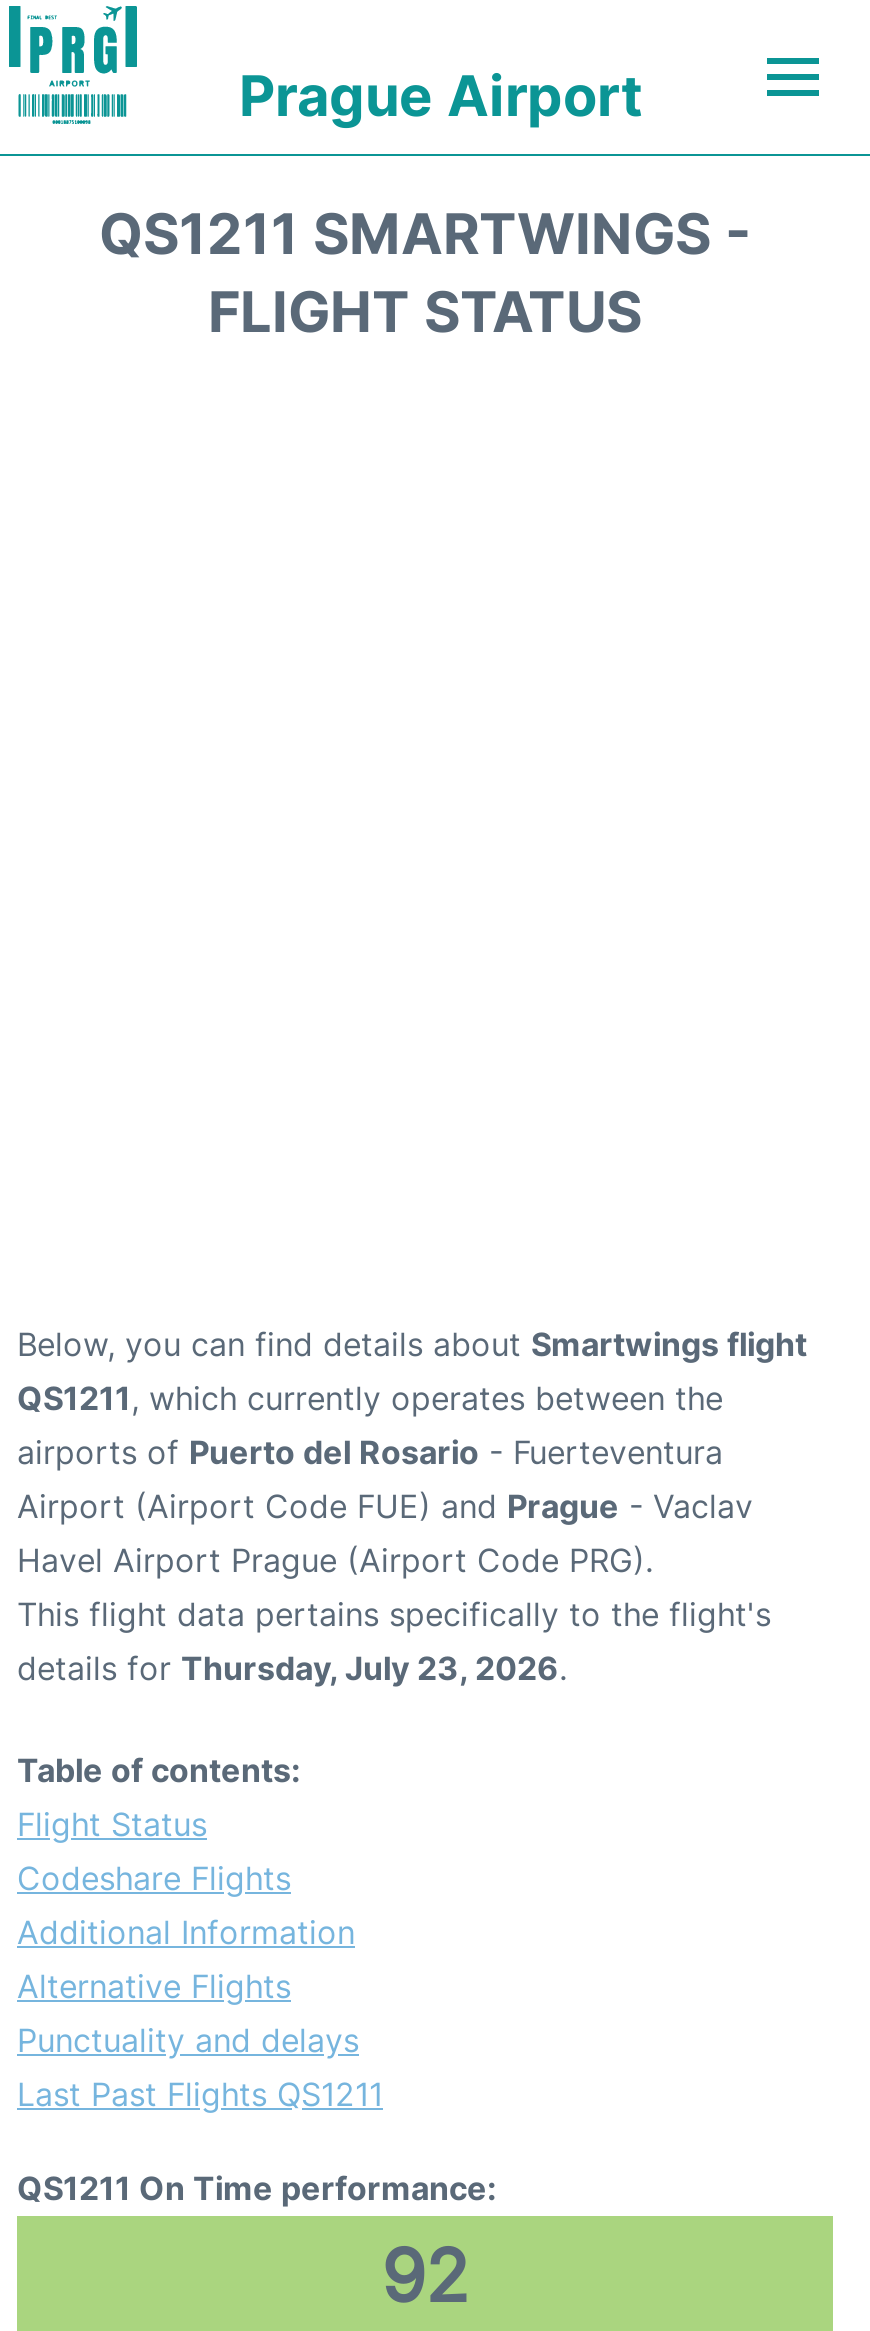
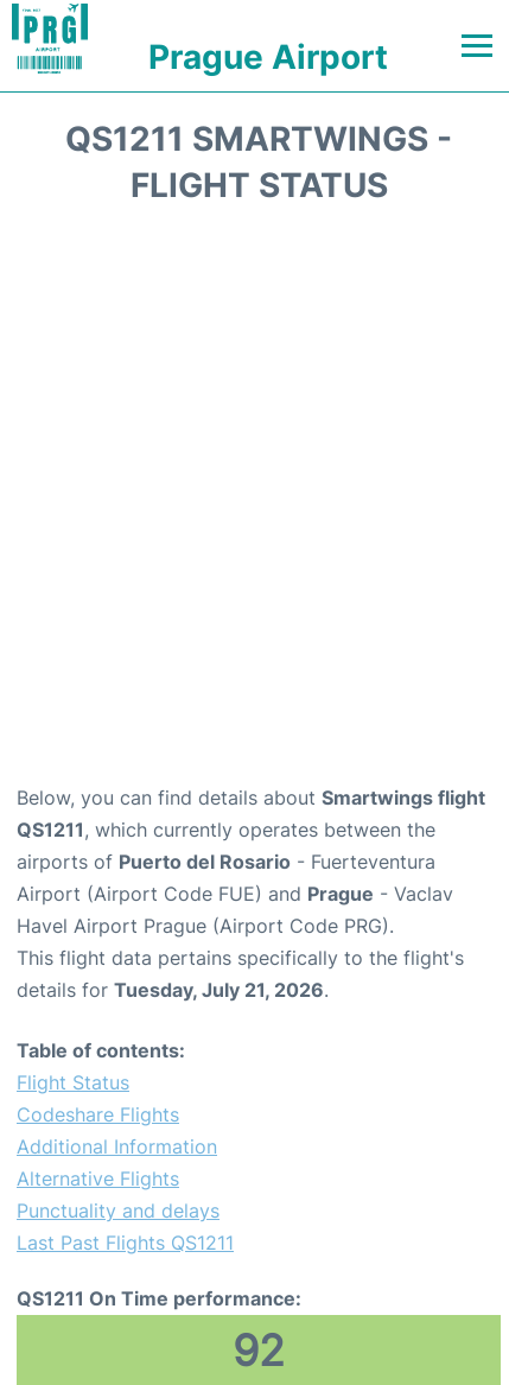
- details for Thursday, July 23, 2026.
+ details for Tuesday, July 21, 2026.
